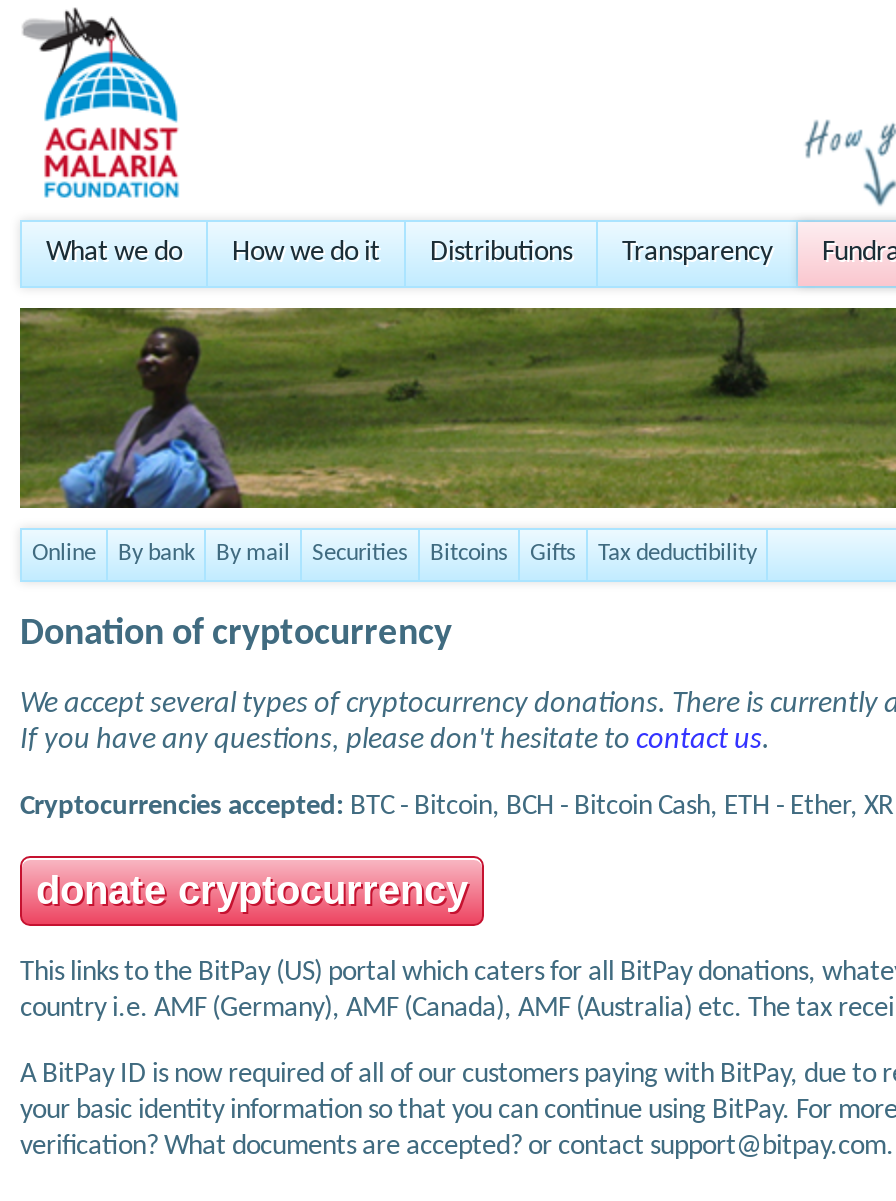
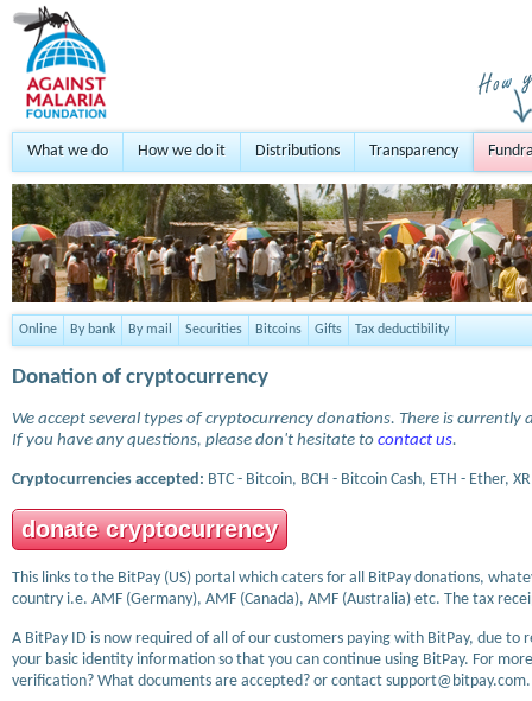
- [image]
+ [image]
